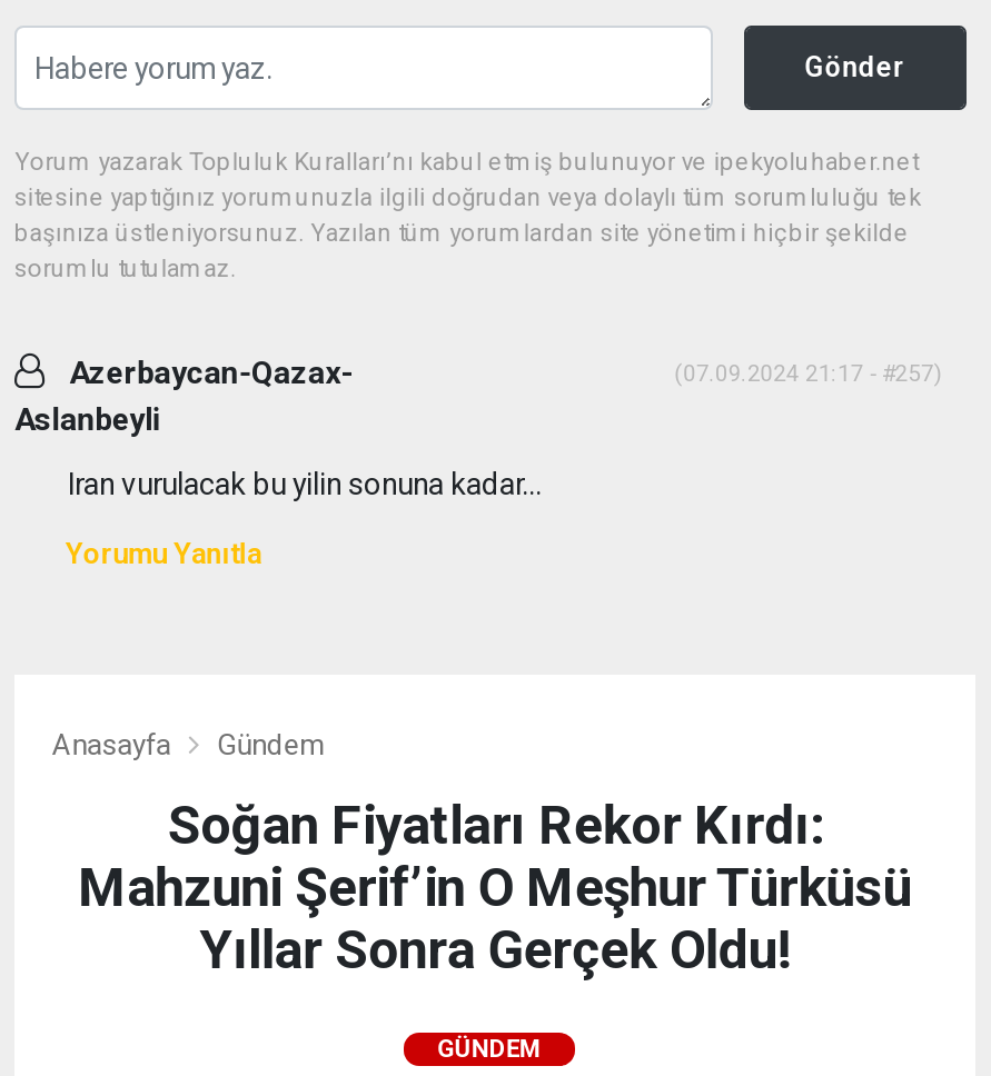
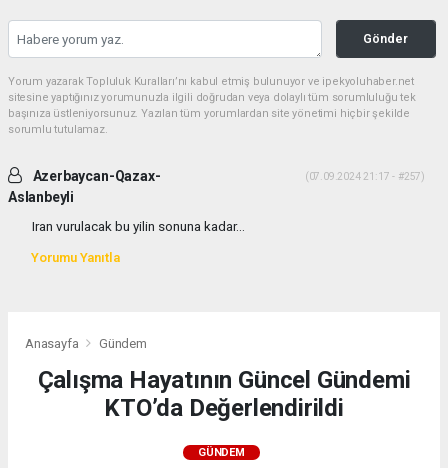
- Soğan Fiyatları Rekor Kırdı:
- Mahzuni Şerif’in O Meşhur Türküsü
- Yıllar Sonra Gerçek Oldu!
+ Çalışma Hayatının Güncel Gündemi
+ KTO’da Değerlendirildi
